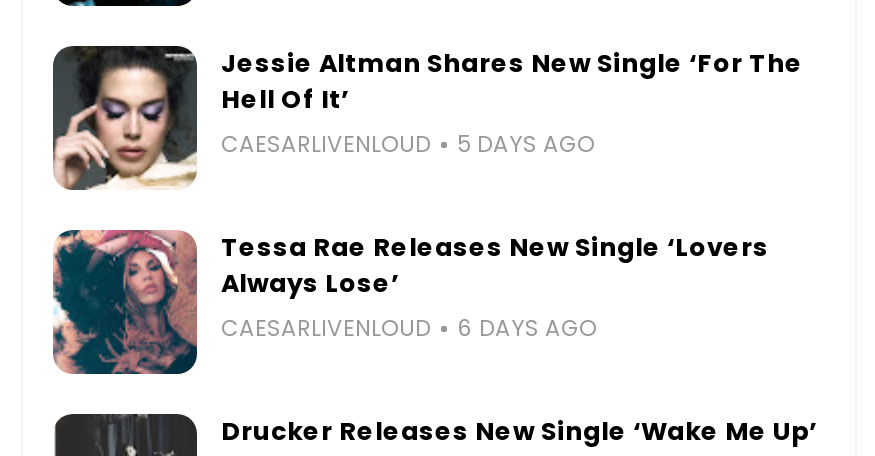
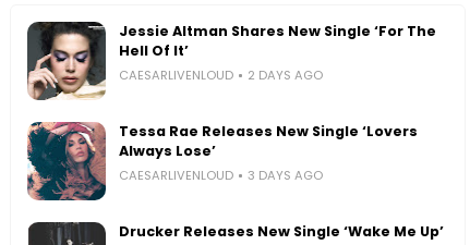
- CAESARLIVENLOUD 5 DAYS AGO
+ CAESARLIVENLOUD 2 DAYS AGO

- CAESARLIVENLOUD 6 DAYS AGO
+ CAESARLIVENLOUD 3 DAYS AGO
